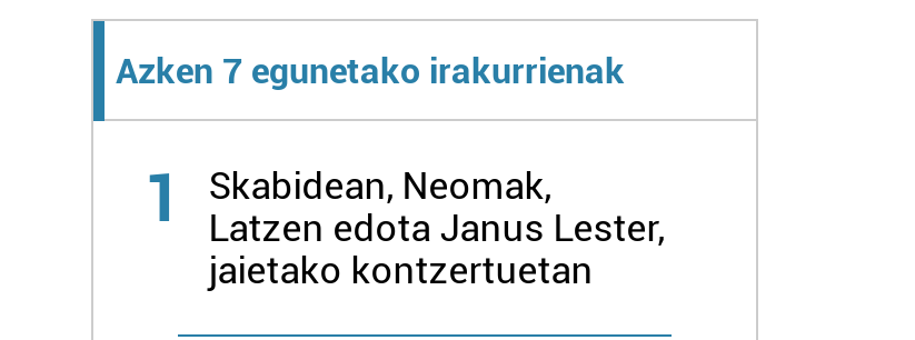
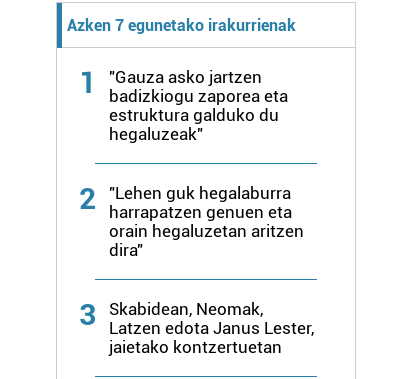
+ "Gauza asko jartzen
+ badizkiogu zaporea eta
+ estruktura galduko du
+ hegaluzeak"
+ 2
+ "Lehen guk hegalaburra
+ harrapatzen genuen eta
+ orain hegaluzetan aritzen
+ dira"
+ 3
